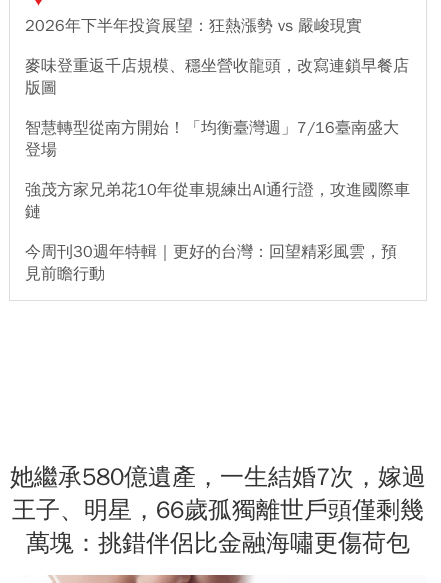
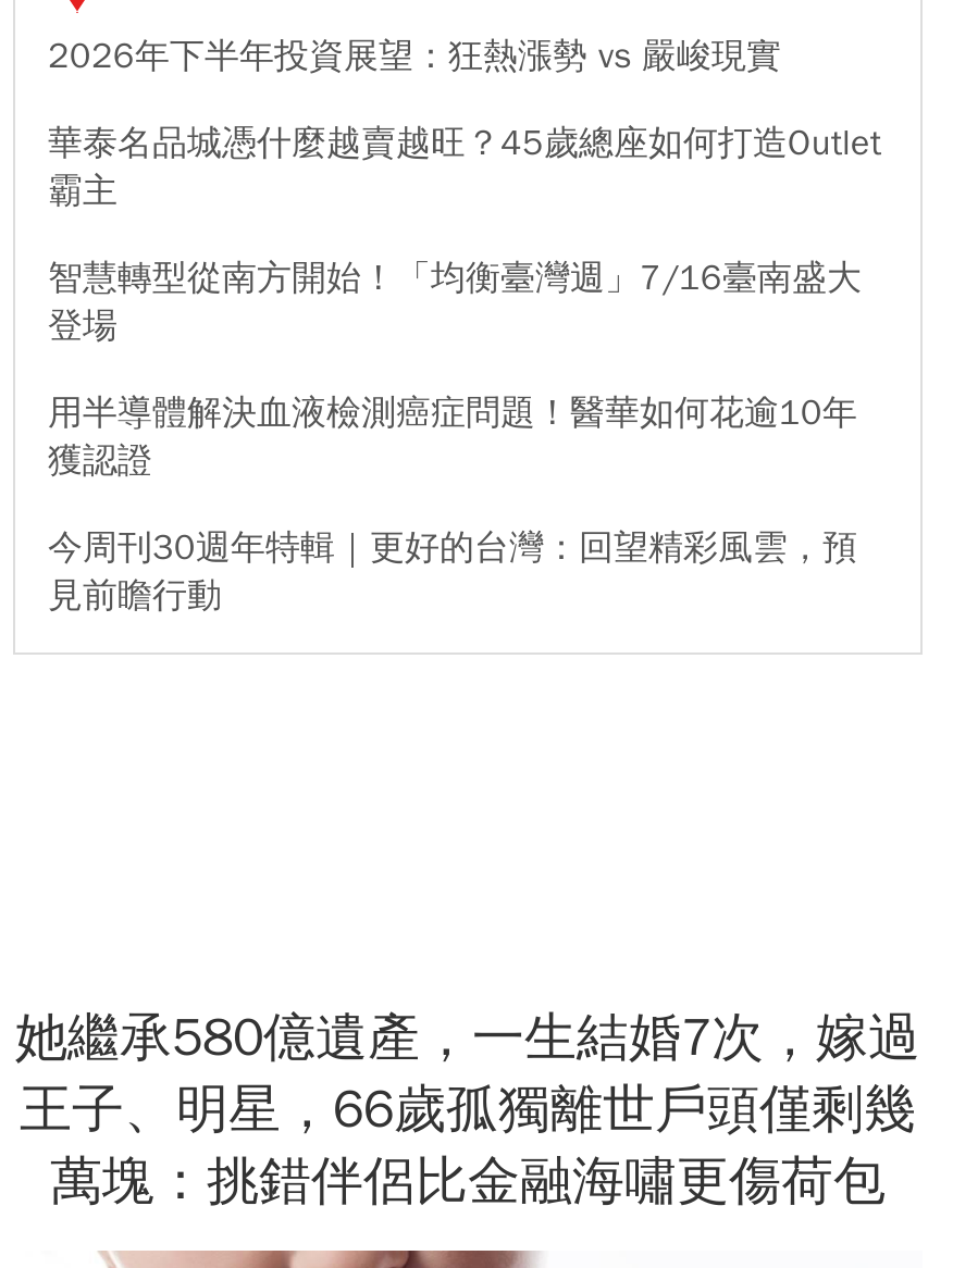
- 麥味登重返千店規模、穩坐營收龍頭，改寫連鎖早餐店
- 版圖
+ 華泰名品城憑什麼越賣越旺？45歲總座如何打造Outlet
+ 霸主

- 強茂方家兄弟花10年從車規練出AI通行證，攻進國際車
- 鏈
+ 用半導體解決血液檢測癌症問題！醫華如何花逾10年
+ 獲認證
